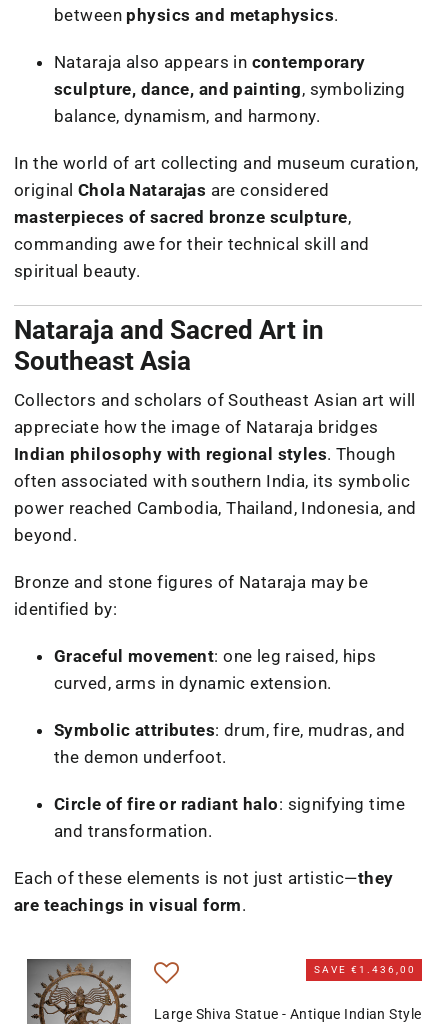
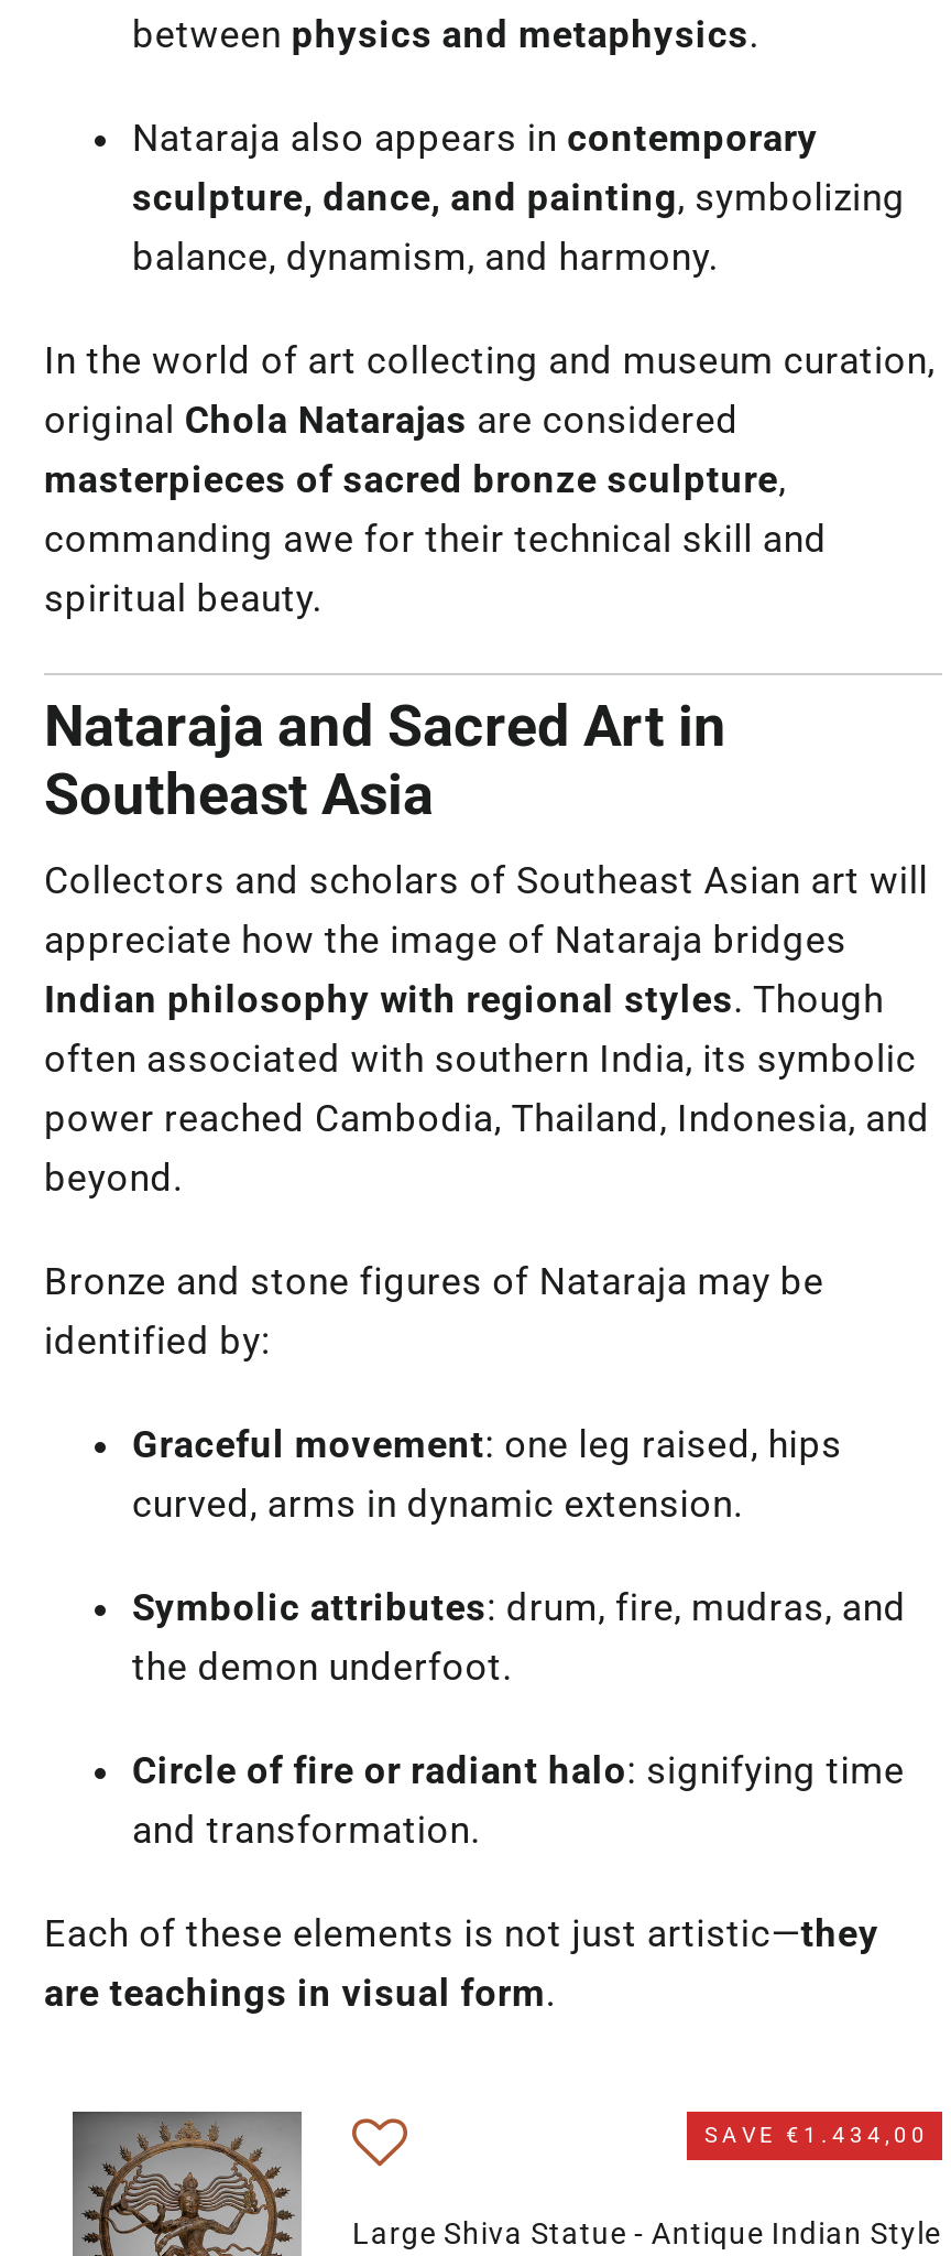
- SAVE €1.436,00
+ SAVE €1.434,00
